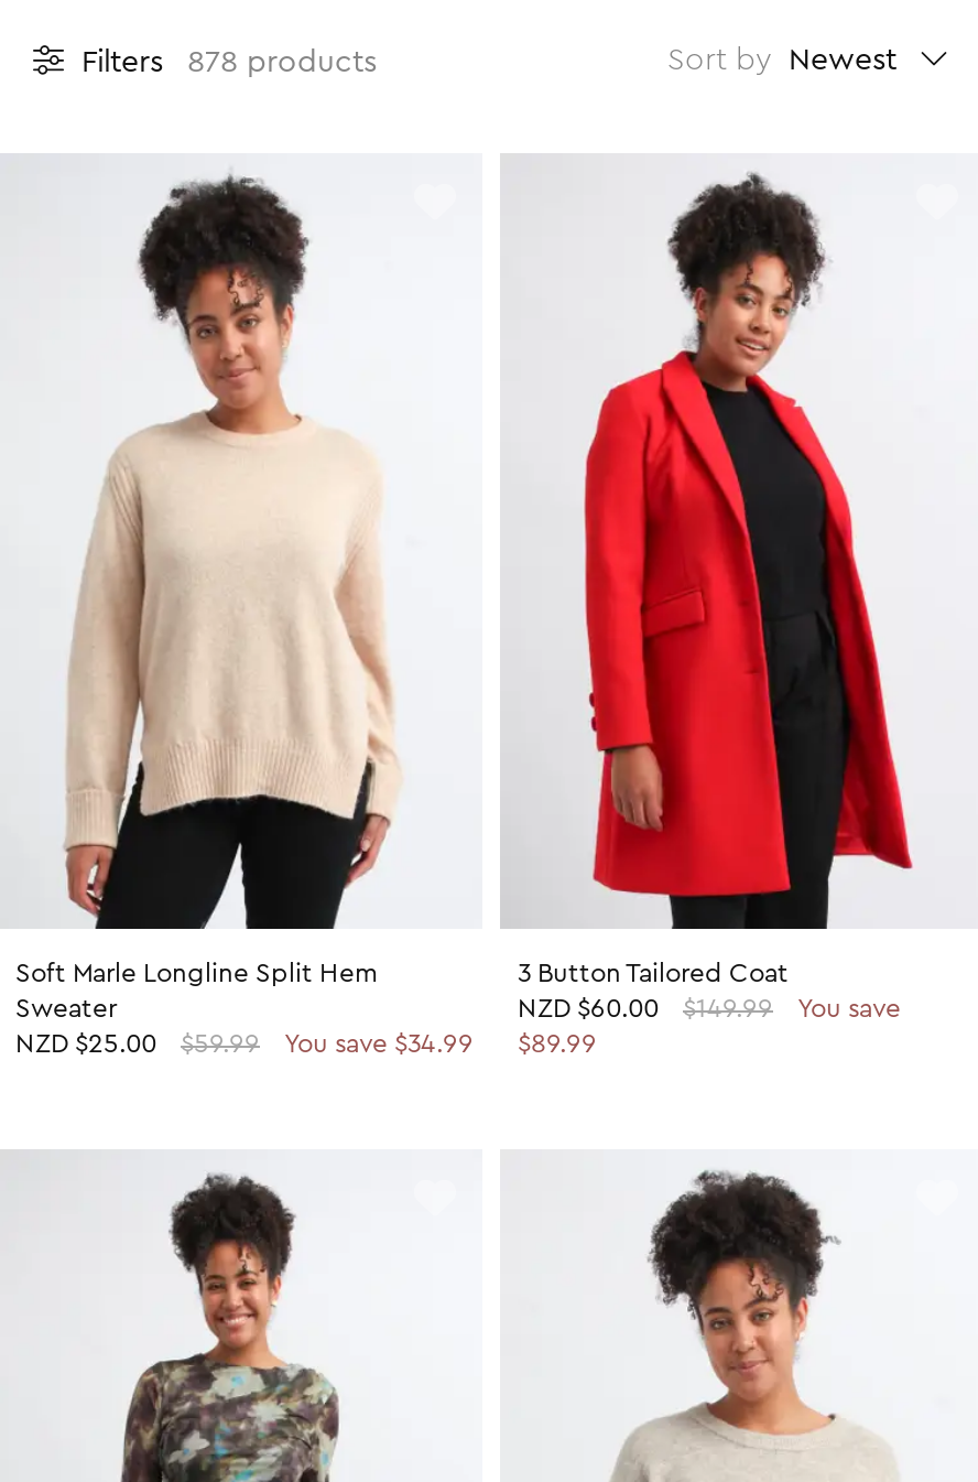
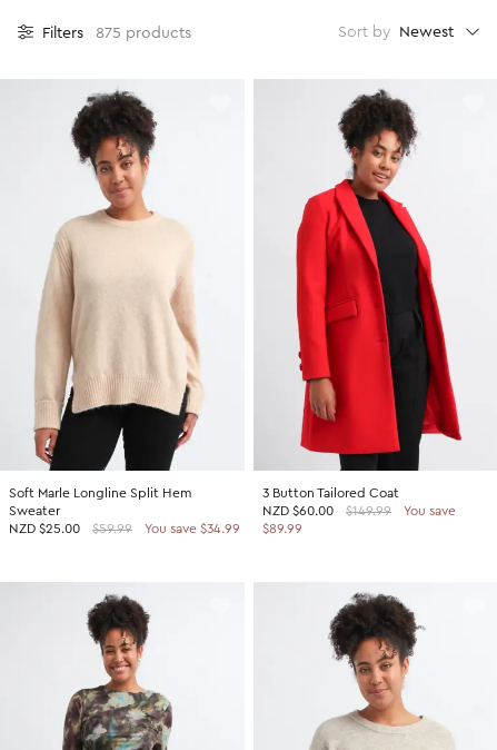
- Filters 878 products
+ Filters 875 products
